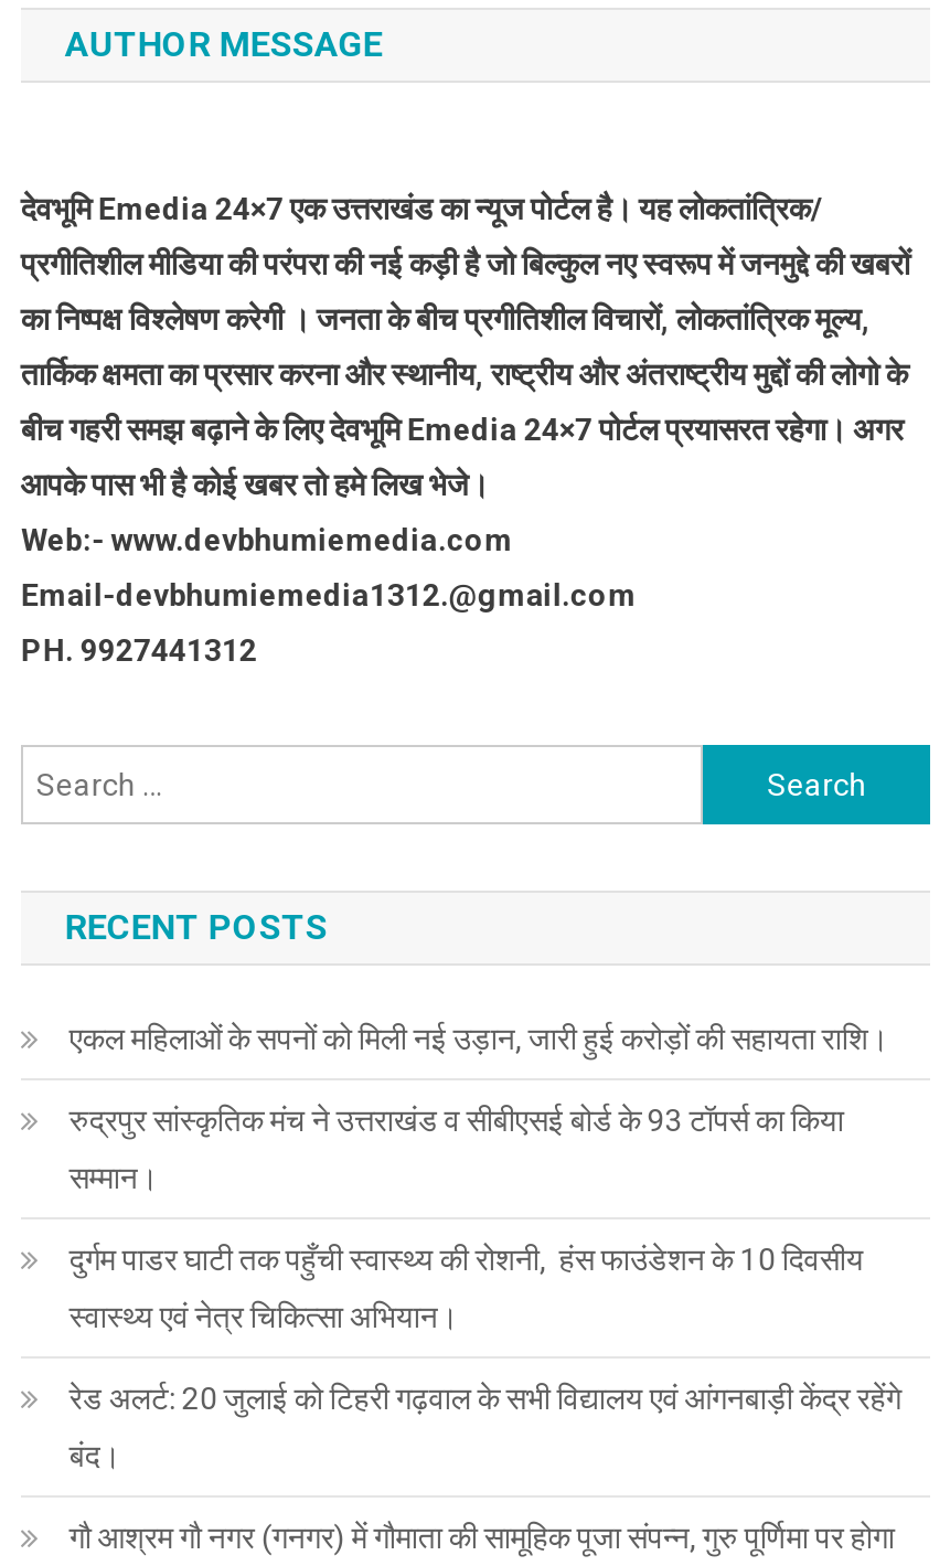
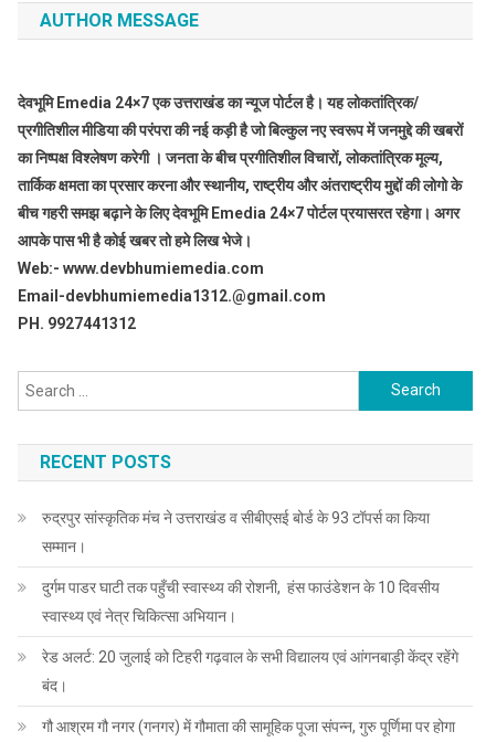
- एकल महिलाओं के सपनों को मिली नई उड़ान, जारी हुई करोड़ों की सहायता राशि।
